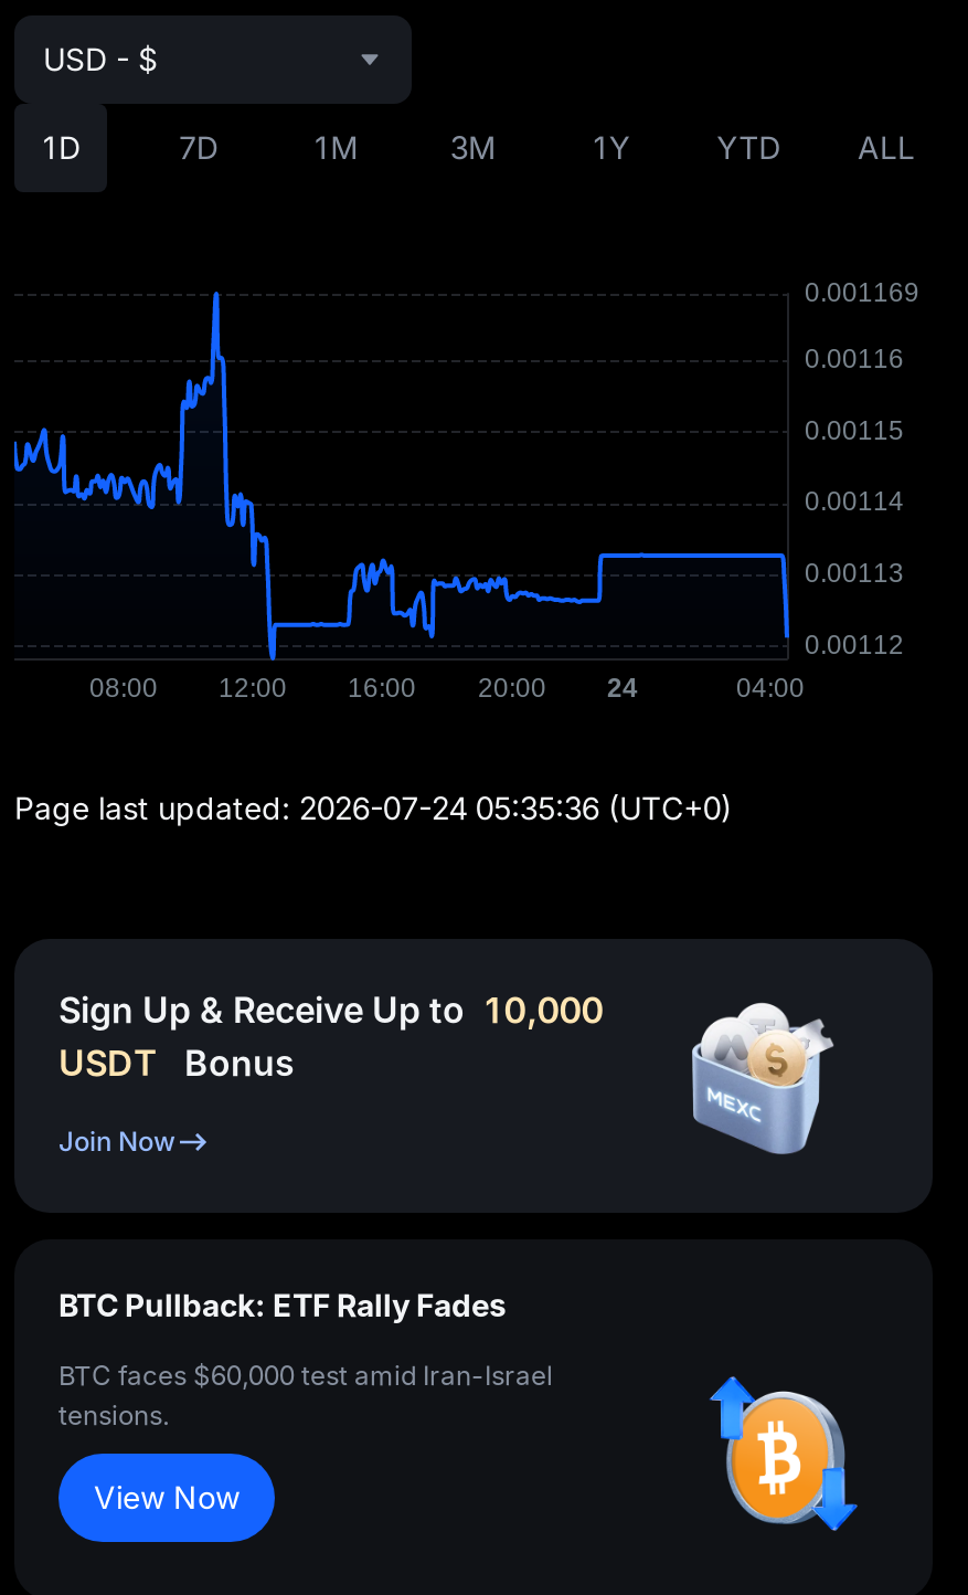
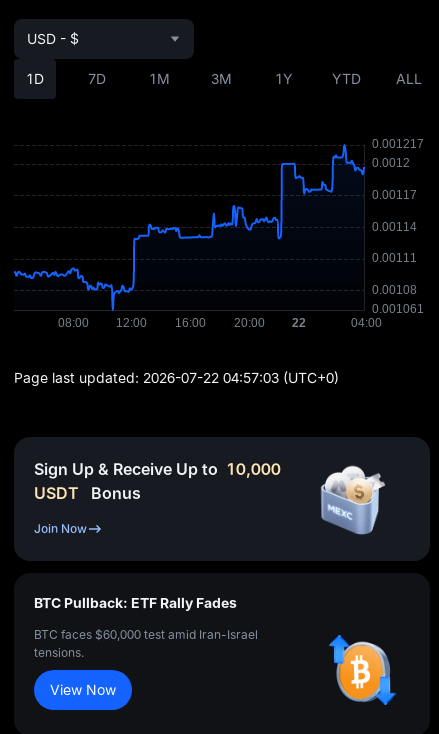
- [image]
+ [image]

- Page last updated: 2026-07-24 05:35:36 (UTC+0)
+ Page last updated: 2026-07-22 04:57:03 (UTC+0)
